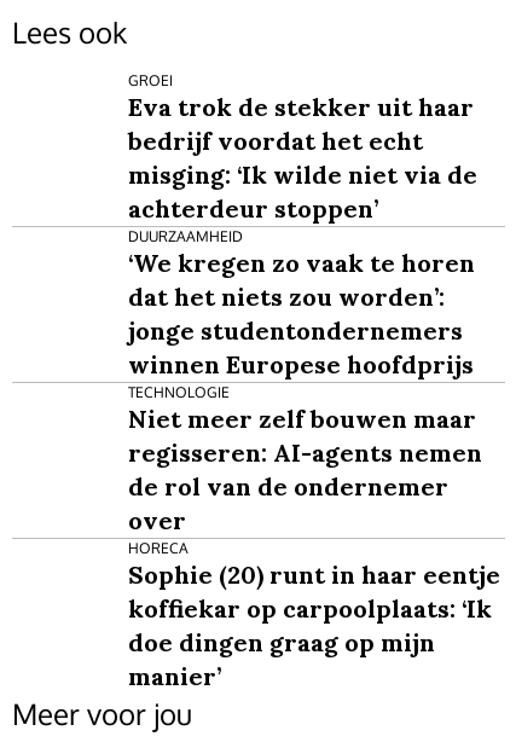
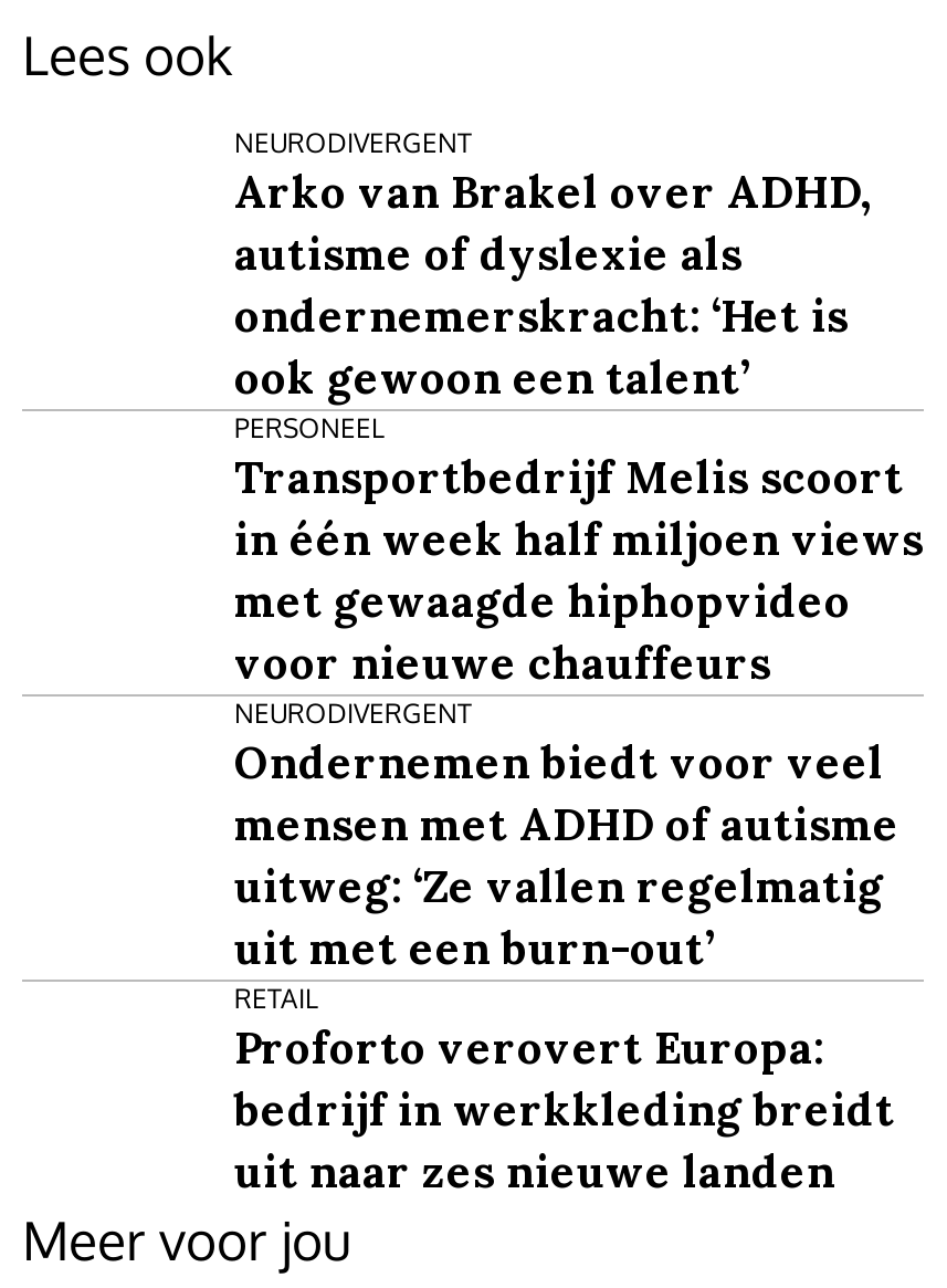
- GROEI
- Eva trok de stekker uit haar
- bedrijf voordat het echt
- misging: ‘Ik wilde niet via de
- achterdeur stoppen’
- DUURZAAMHEID
- ‘We kregen zo vaak te horen
- dat het niets zou worden’:
- jonge studentondernemers
- winnen Europese hoofdprijs
- TECHNOLOGIE
- Niet meer zelf bouwen maar
- regisseren: AI-agents nemen
- de rol van de ondernemer
- over
- HORECA
- Sophie (20) runt in haar eentje
- koffiekar op carpoolplaats: ‘Ik
- doe dingen graag op mijn
- manier’
+ NEURODIVERGENT
+ Arko van Brakel over ADHD,
+ autisme of dyslexie als
+ ondernemerskracht: ‘Het is
+ ook gewoon een talent’
+ PERSONEEL
+ Transportbedrijf Melis scoort
+ in één week half miljoen views
+ met gewaagde hiphopvideo
+ voor nieuwe chauffeurs
+ NEURODIVERGENT
+ Ondernemen biedt voor veel
+ mensen met ADHD of autisme
+ uitweg: ‘Ze vallen regelmatig
+ uit met een burn-out’
+ RETAIL
+ Proforto verovert Europa:
+ bedrijf in werkkleding breidt
+ uit naar zes nieuwe landen
